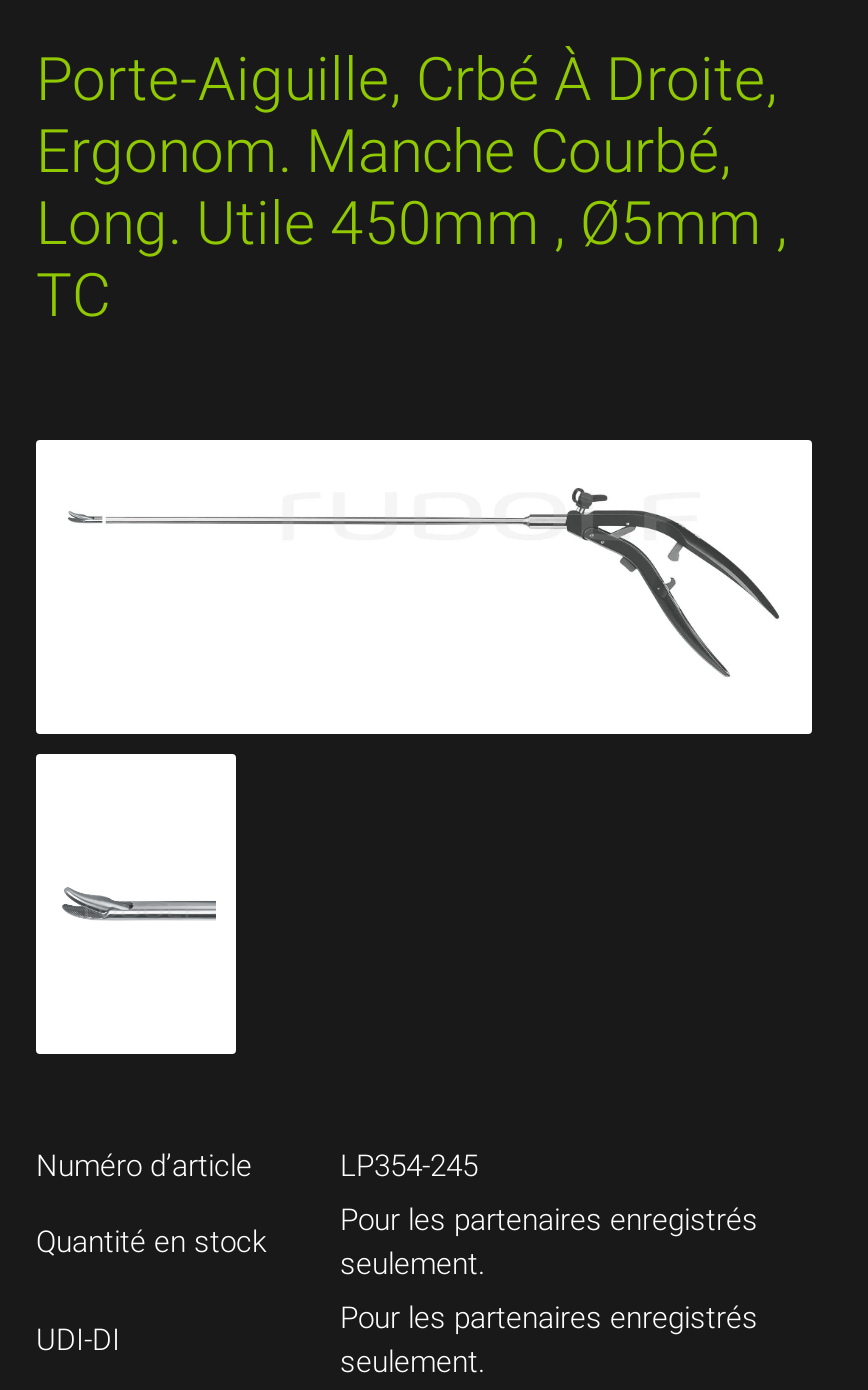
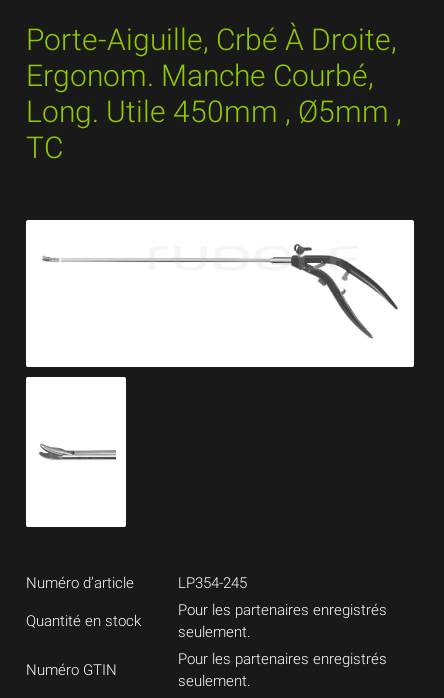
- UDI-DI
+ Numéro GTIN
